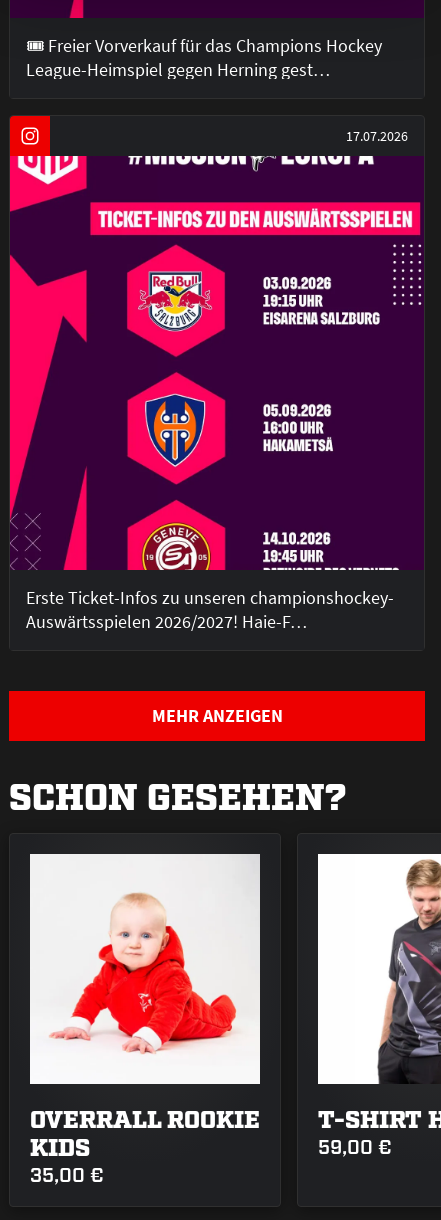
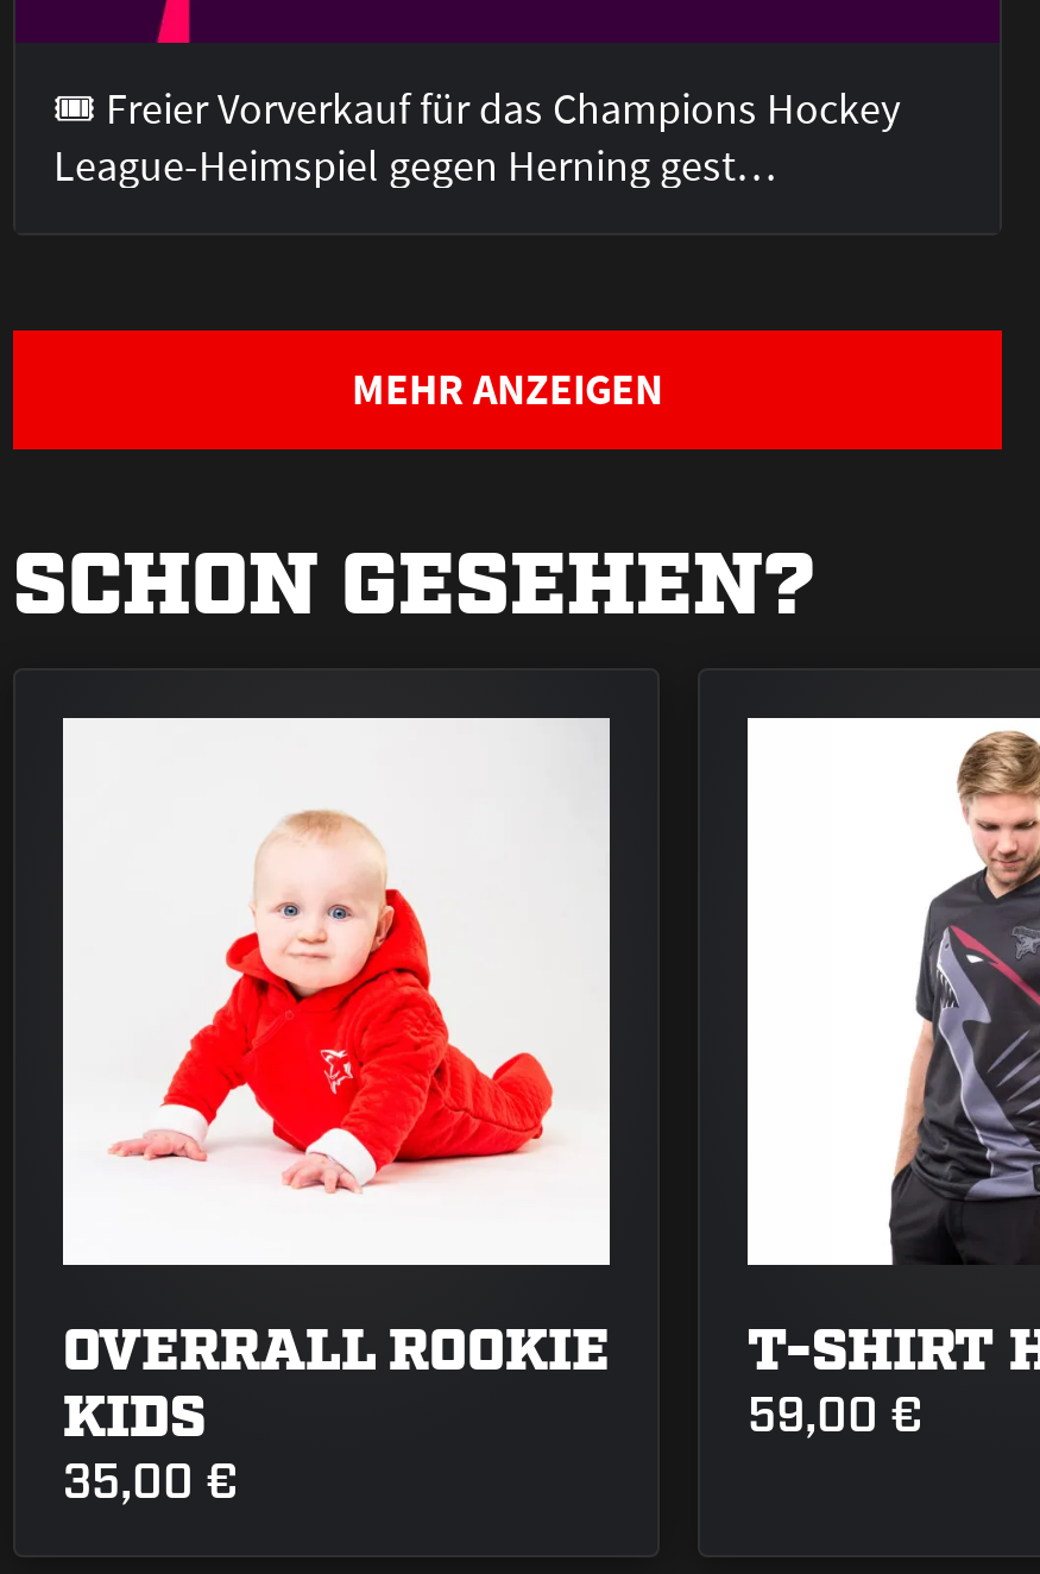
- [image]
- 17.07.2026

- Erste Ticket-Infos zu unseren championshockey-
- Auswärtsspielen 2026/2027! Haie-F…
